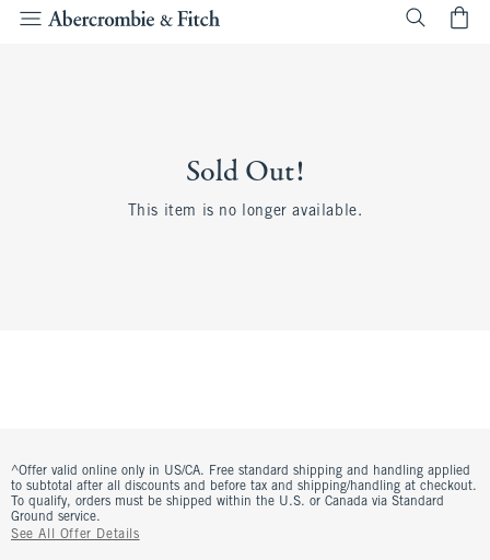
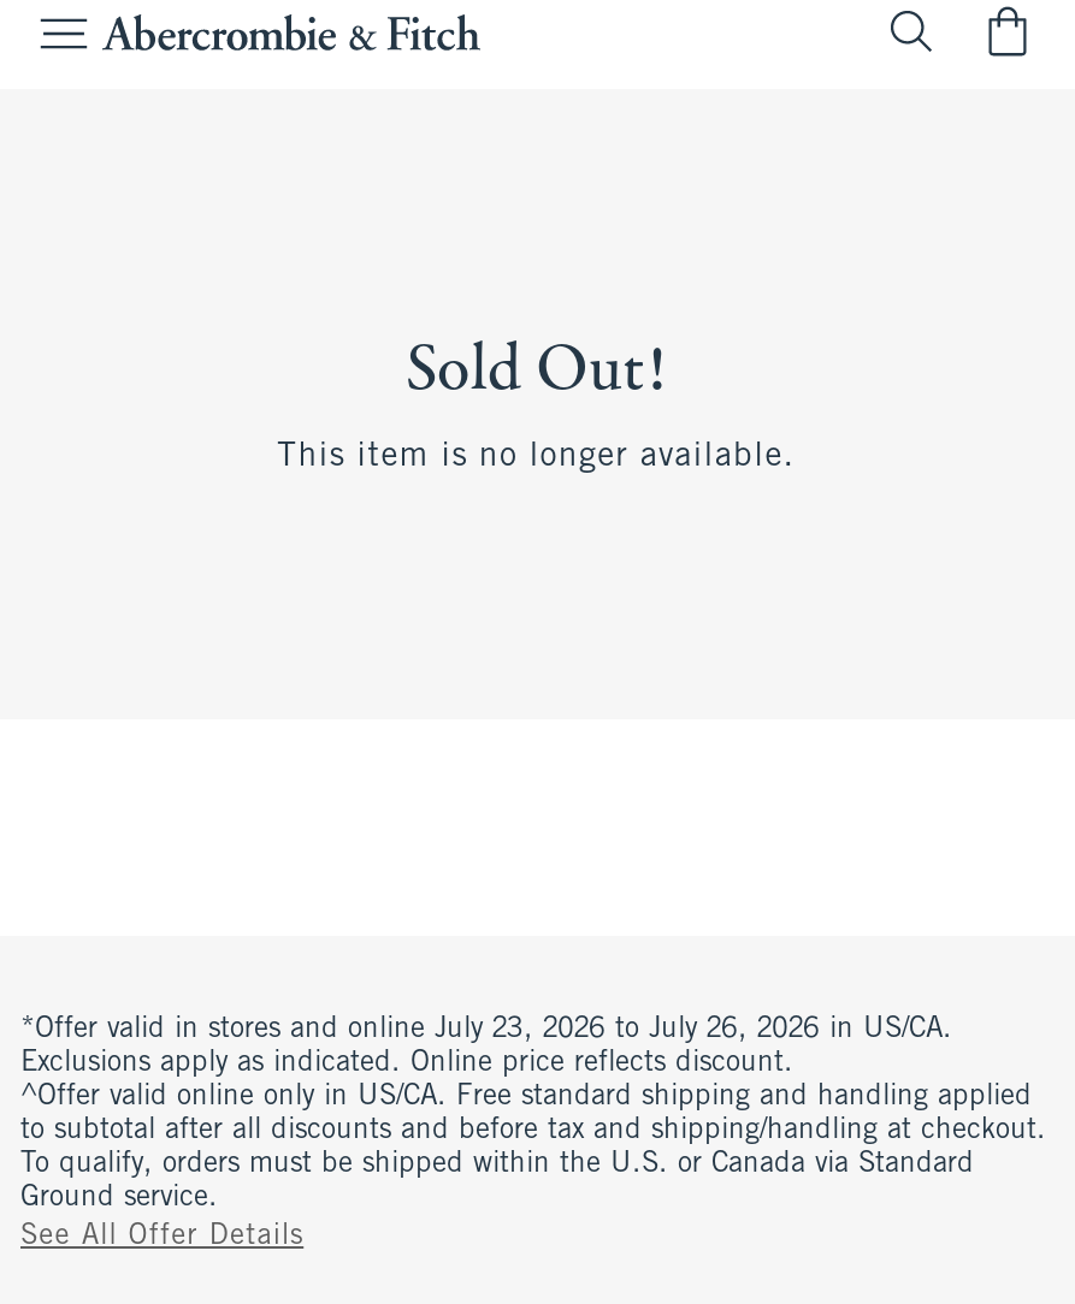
+ *Offer valid in stores and online July 23, 2026 to July 26, 2026 in US/CA.
+ Exclusions apply as indicated. Online price reflects discount.
